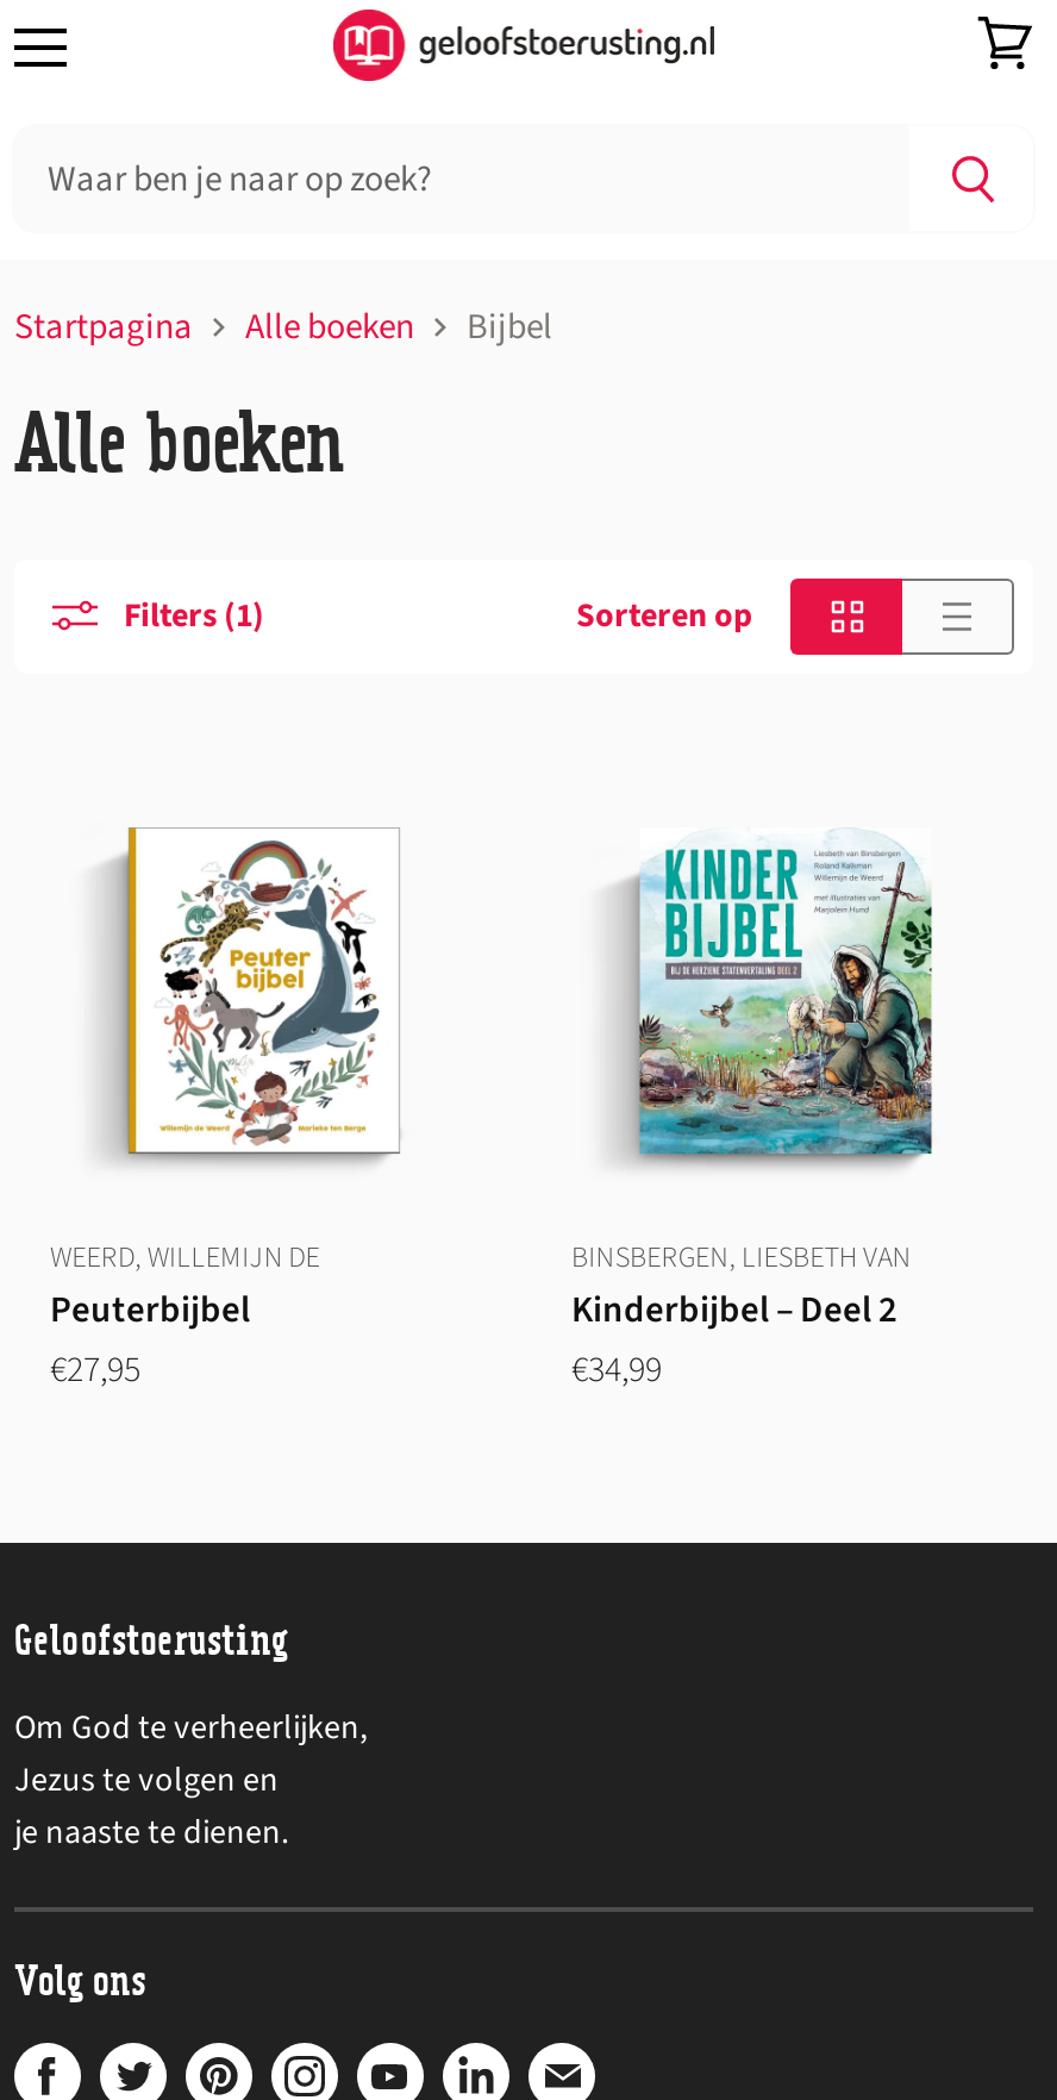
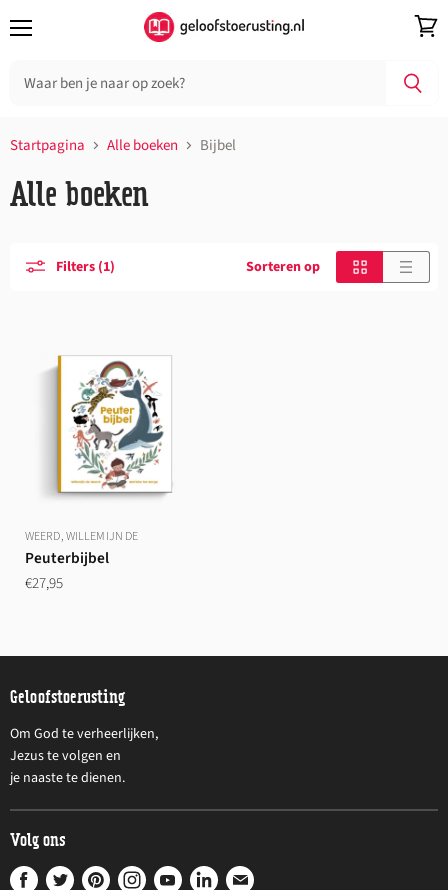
- [image]
- BINSBERGEN, LIESBETH VAN
- Kinderbijbel – Deel 2
- €34,99
